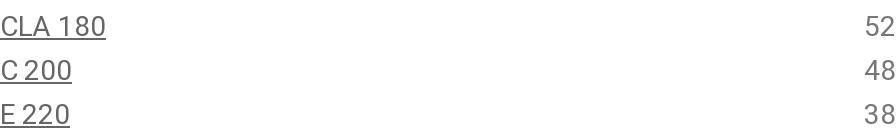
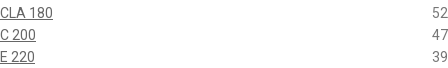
- 48
+ 47

- 38
+ 39
